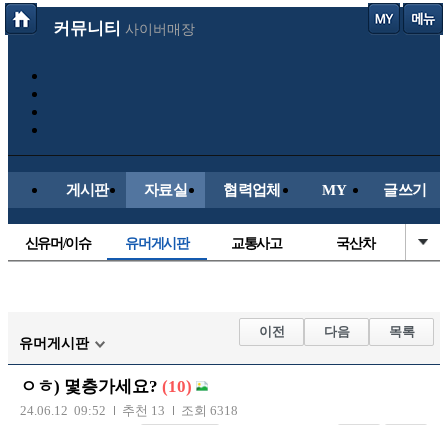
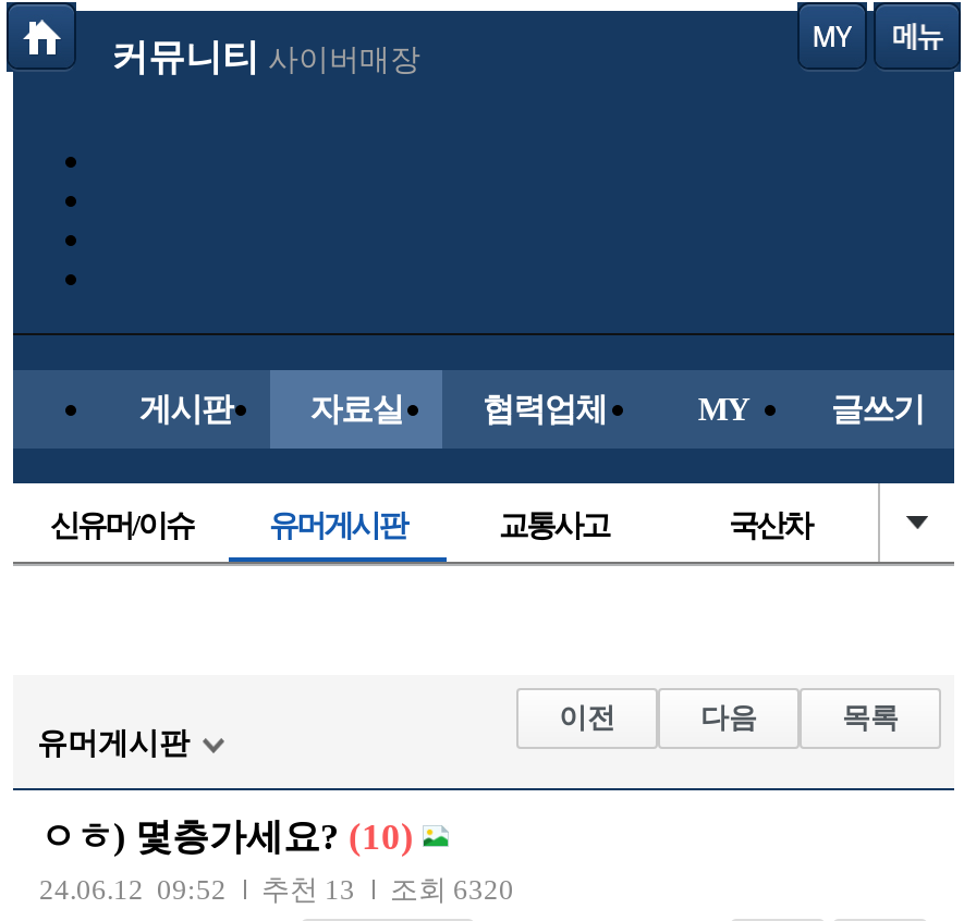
- 24.06.12 09:52 추천 13 조회 6318
+ 24.06.12 09:52 추천 13 조회 6320
